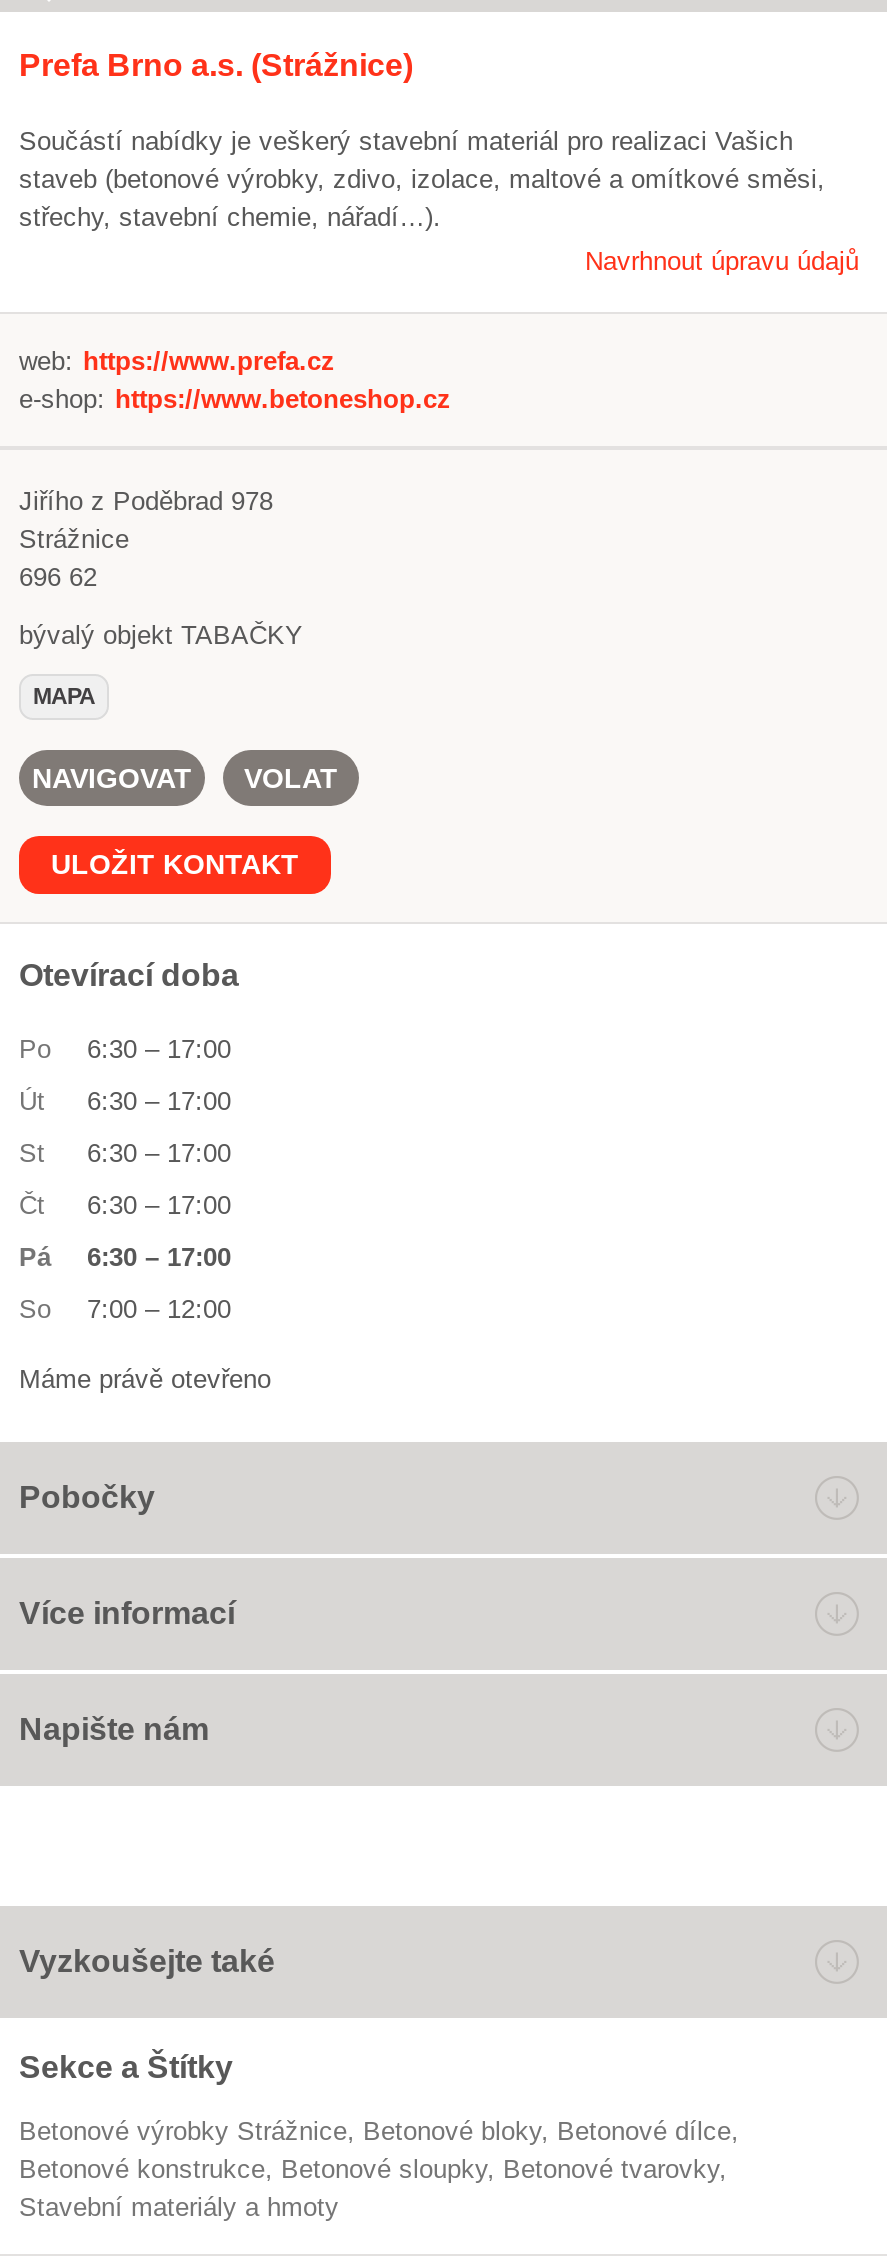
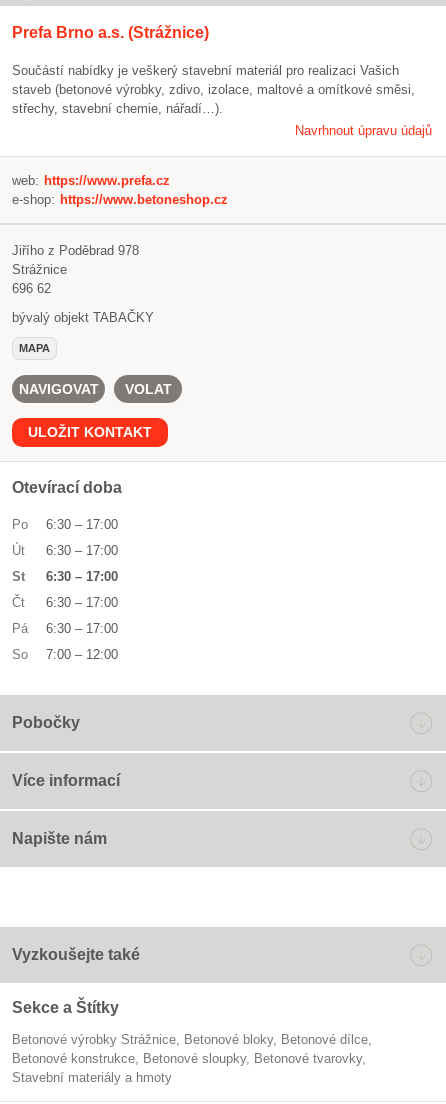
- Máme právě otevřeno
